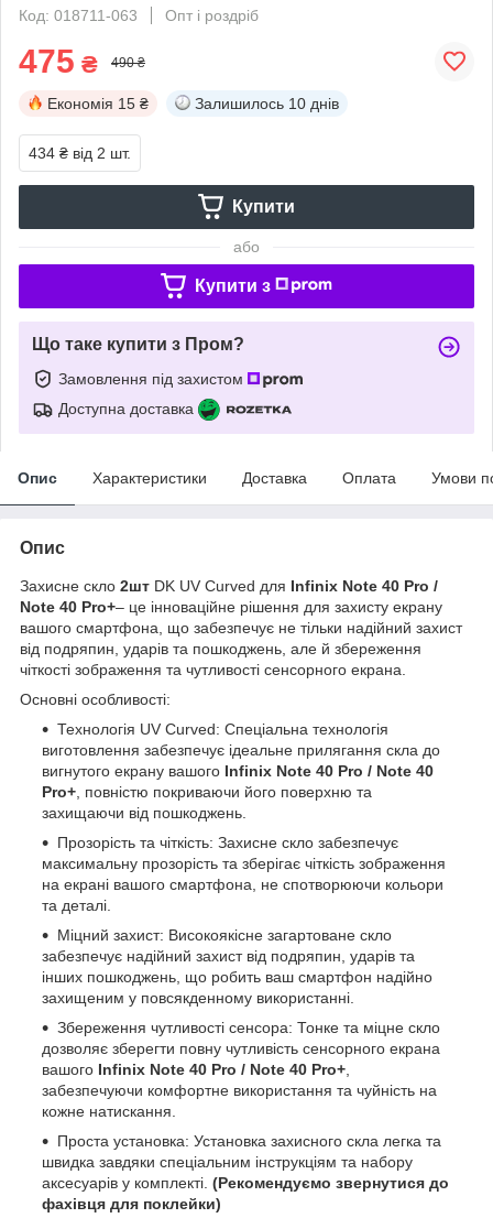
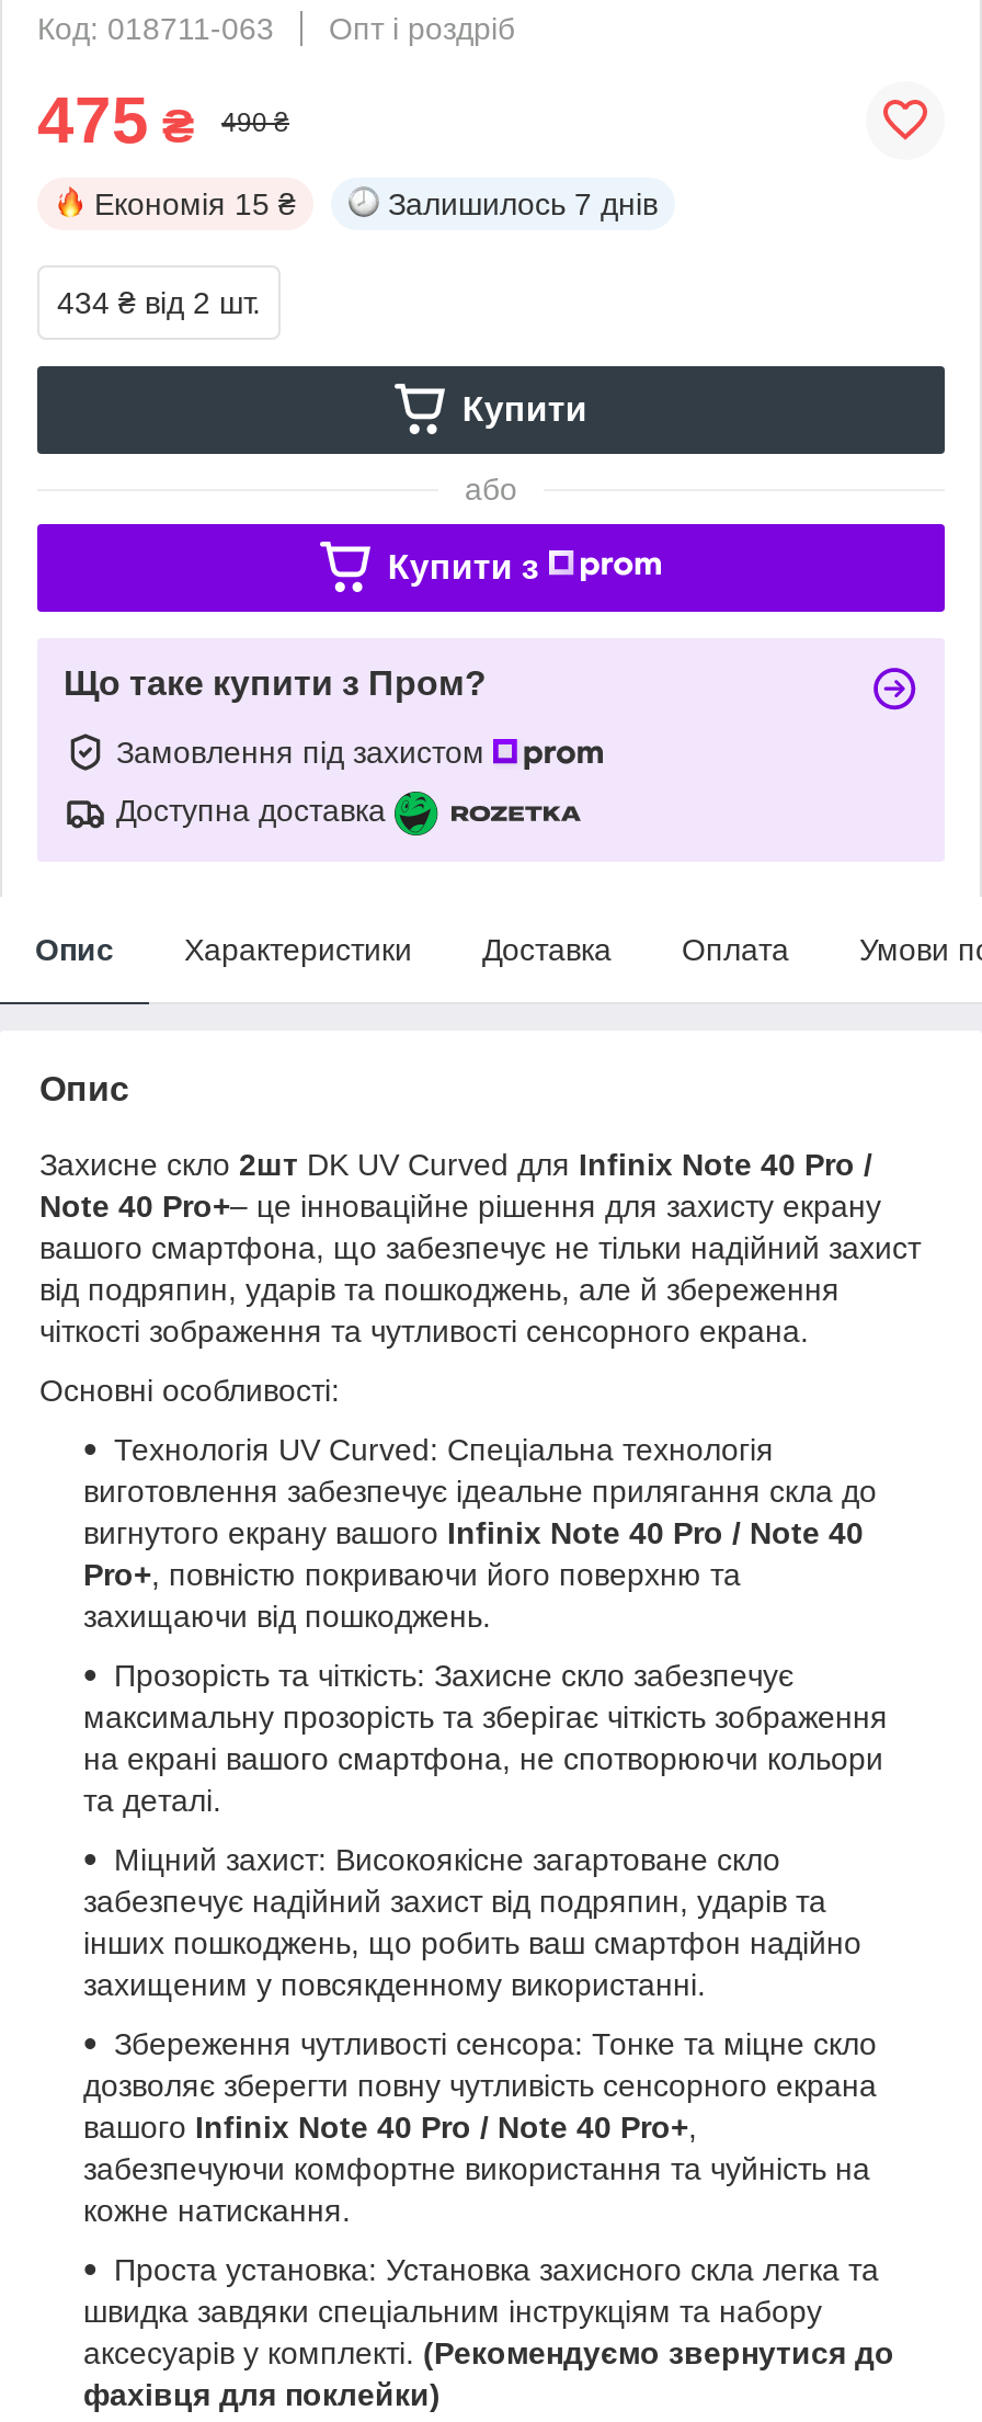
- Залишилось 10 днів
+ Залишилось 7 днів
